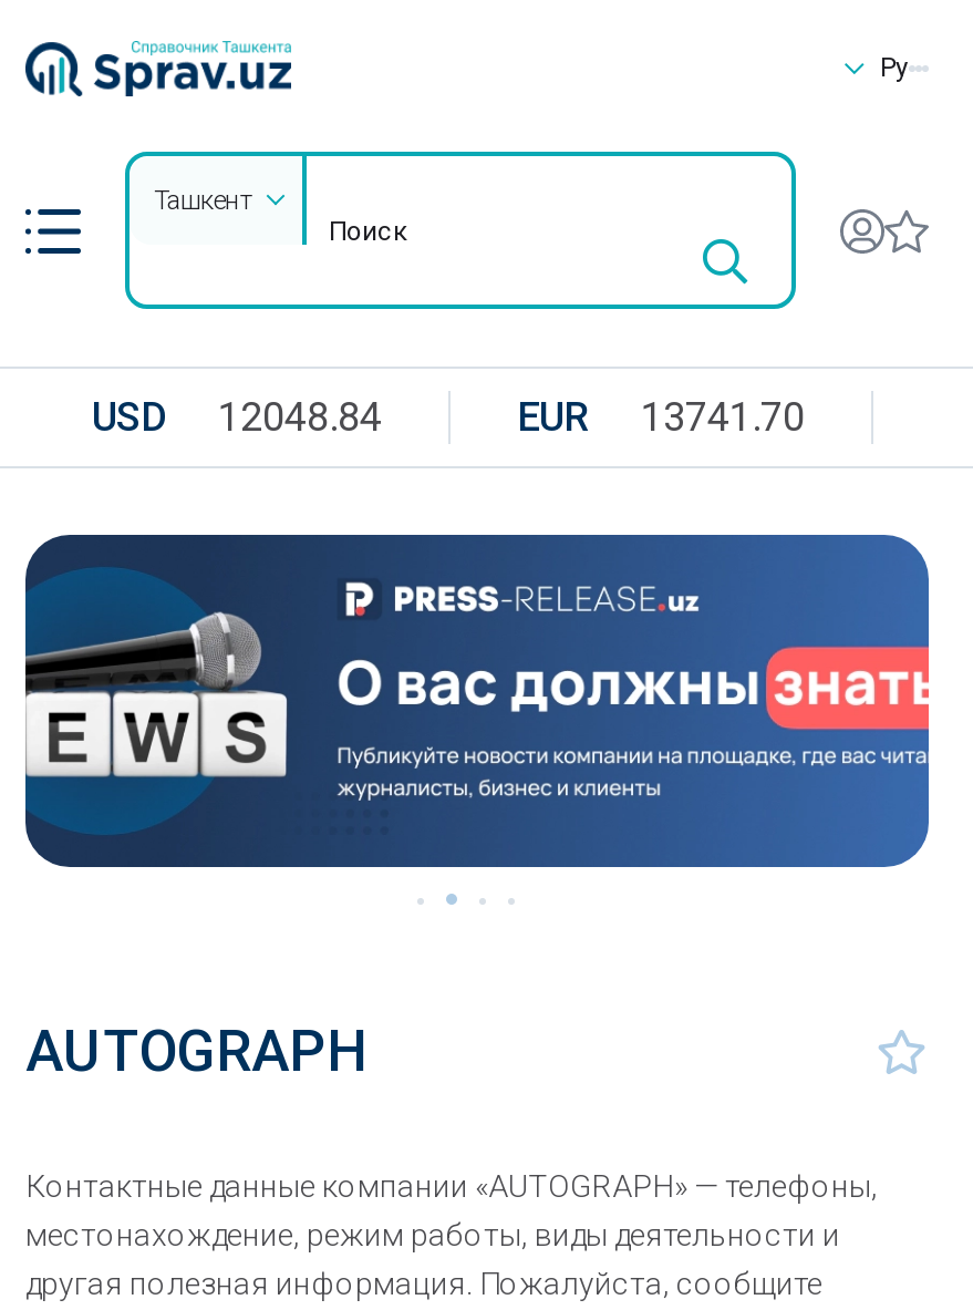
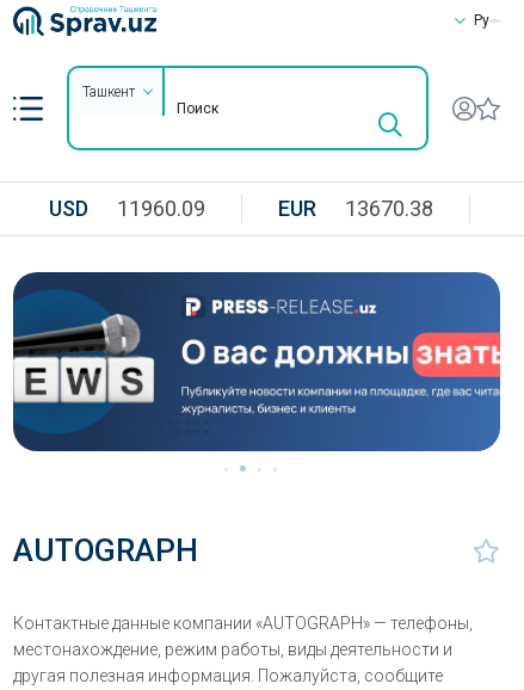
- USD 12048.84
+ USD 11960.09

- EUR 13741.70
+ EUR 13670.38
